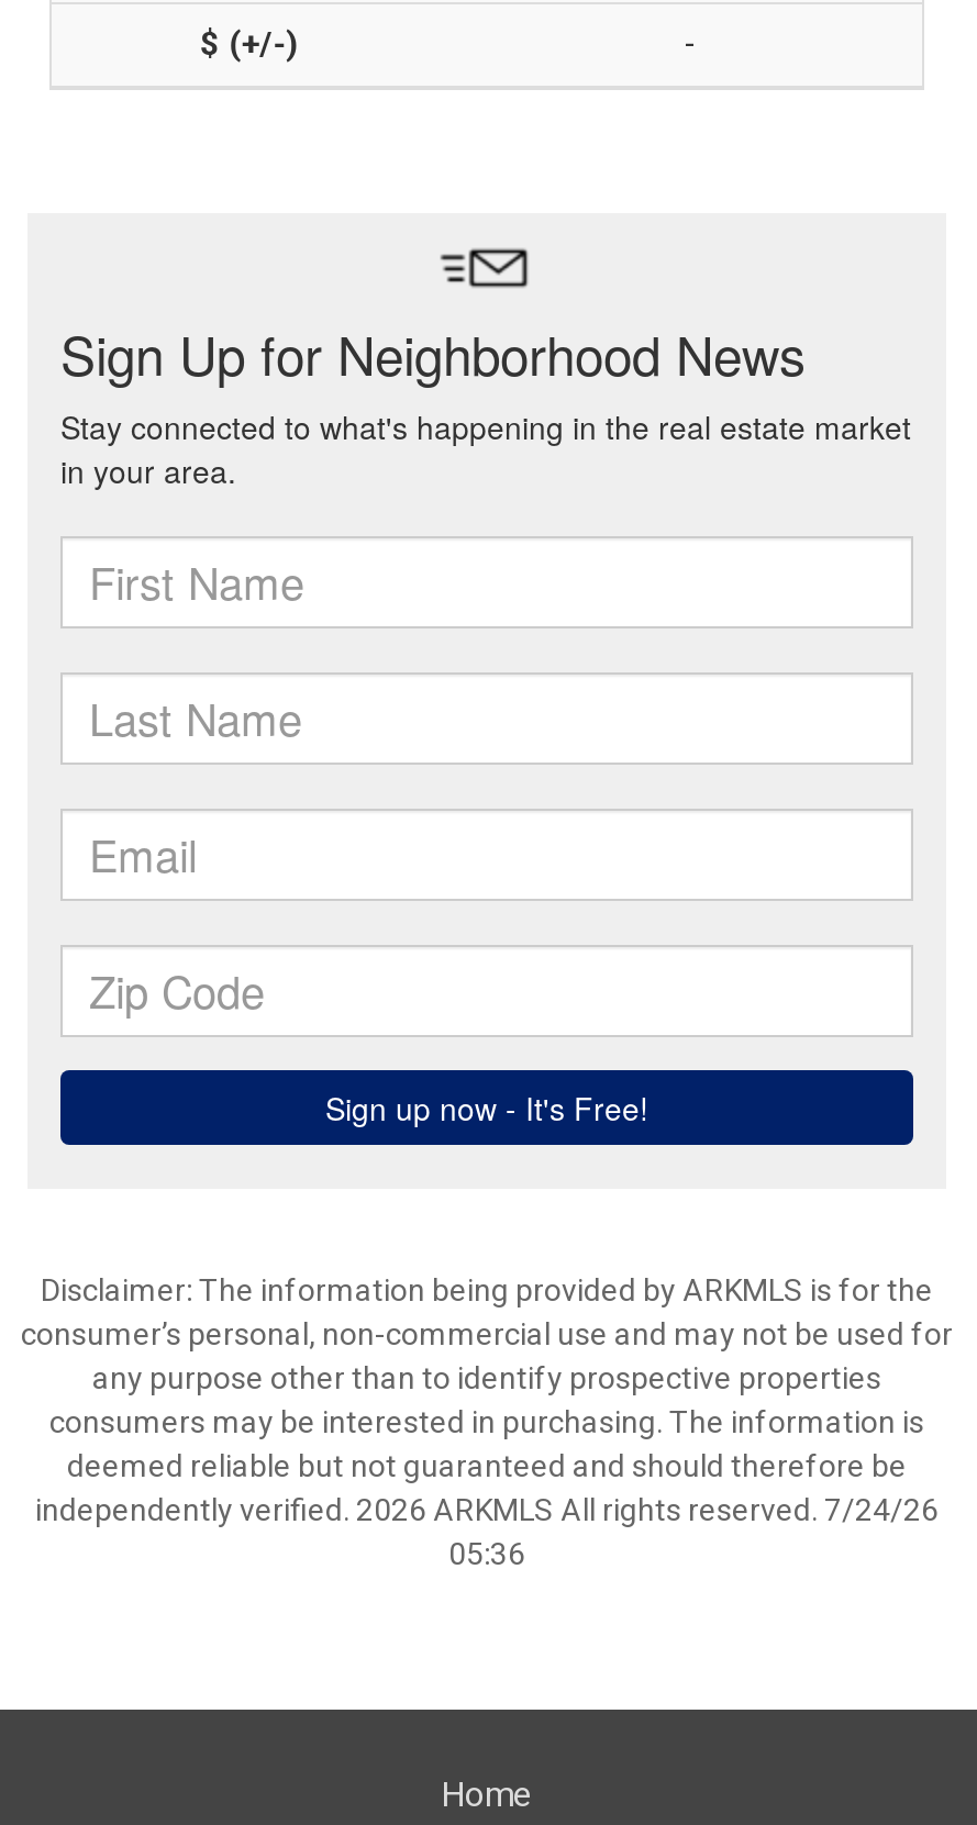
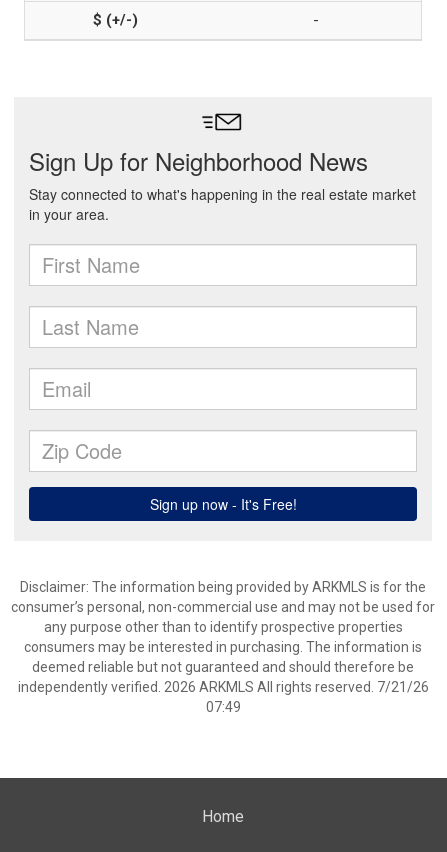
- independently verified. 2026 ARKMLS All rights reserved. 7/24/26
+ independently verified. 2026 ARKMLS All rights reserved. 7/21/26

- 05:36
+ 07:49
